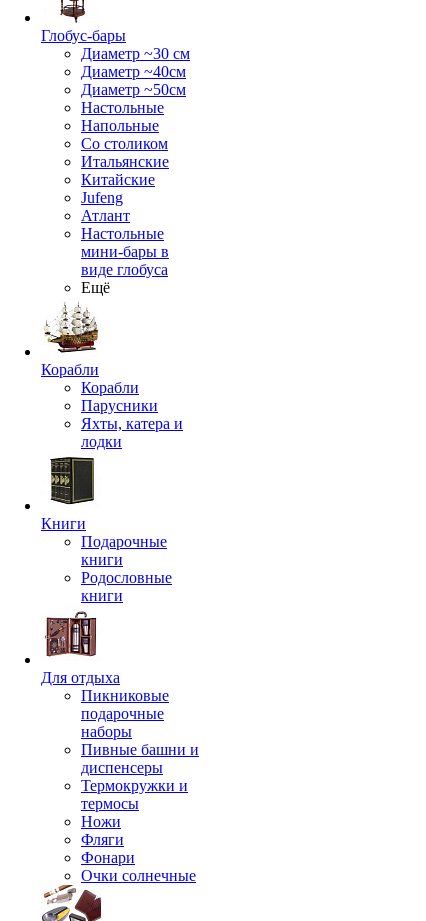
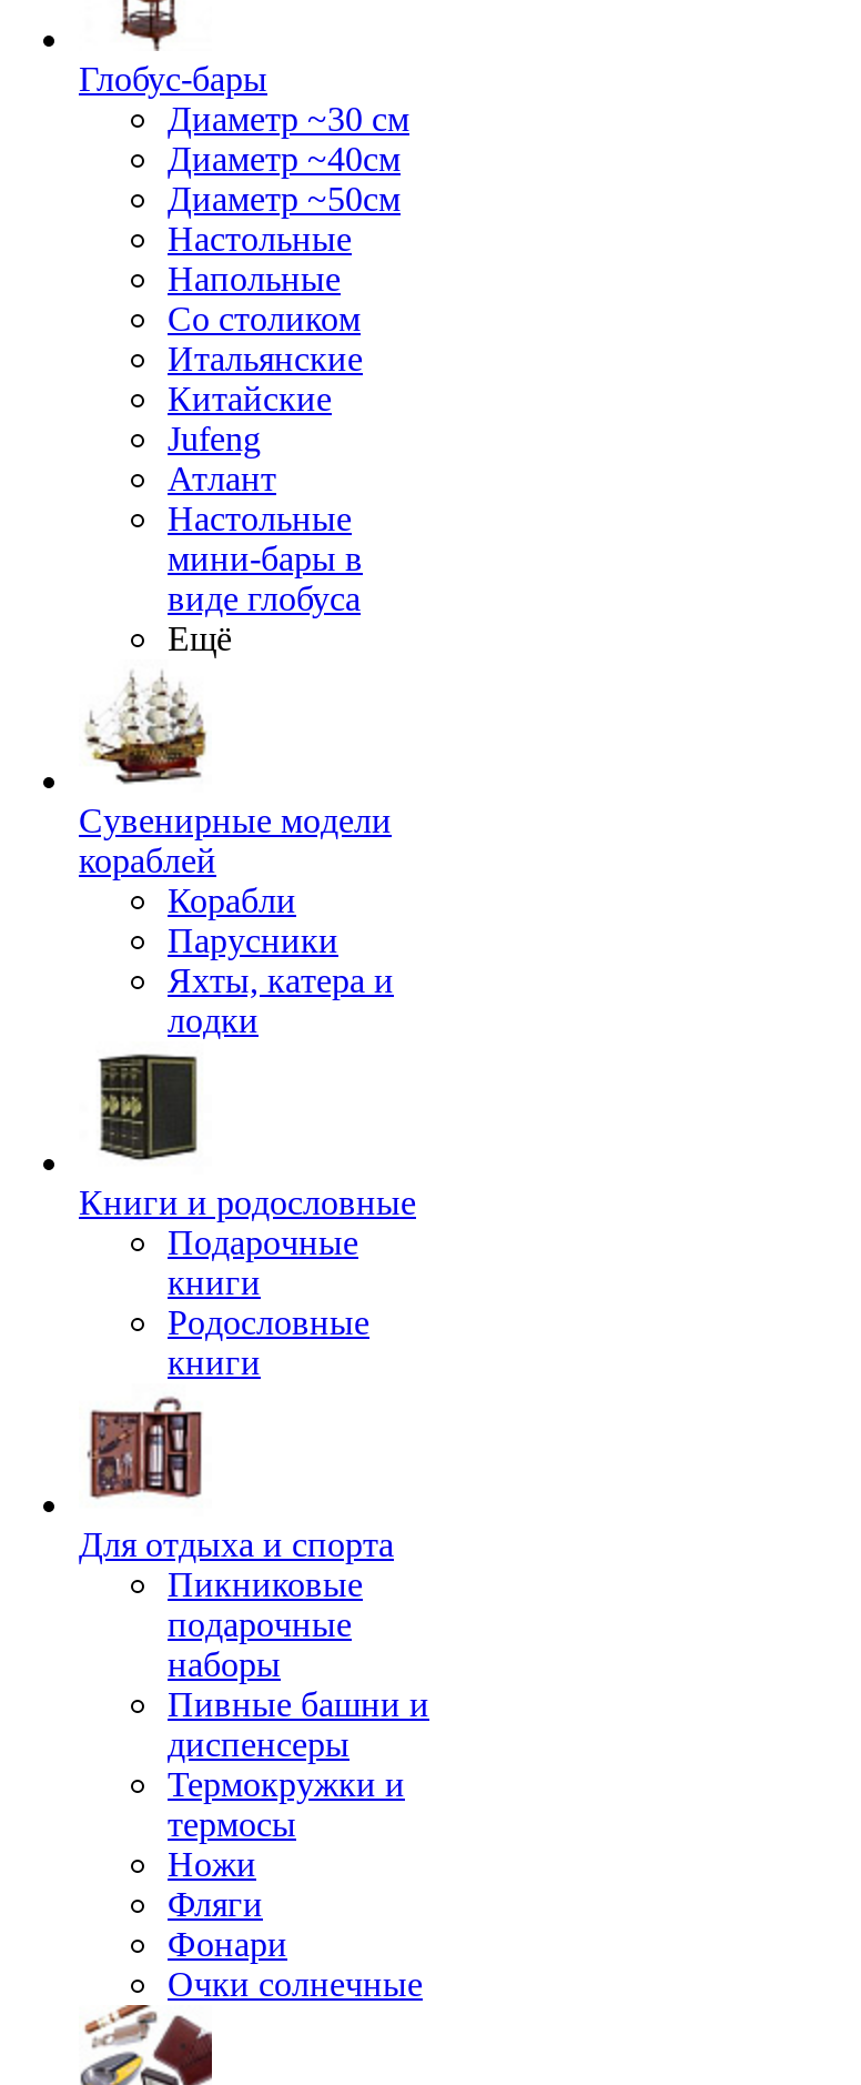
- Корабли
+ Сувенирные модели
+ кораблей

- Книги
+ Книги и родословные

- Для отдыха
+ Для отдыха и спорта
